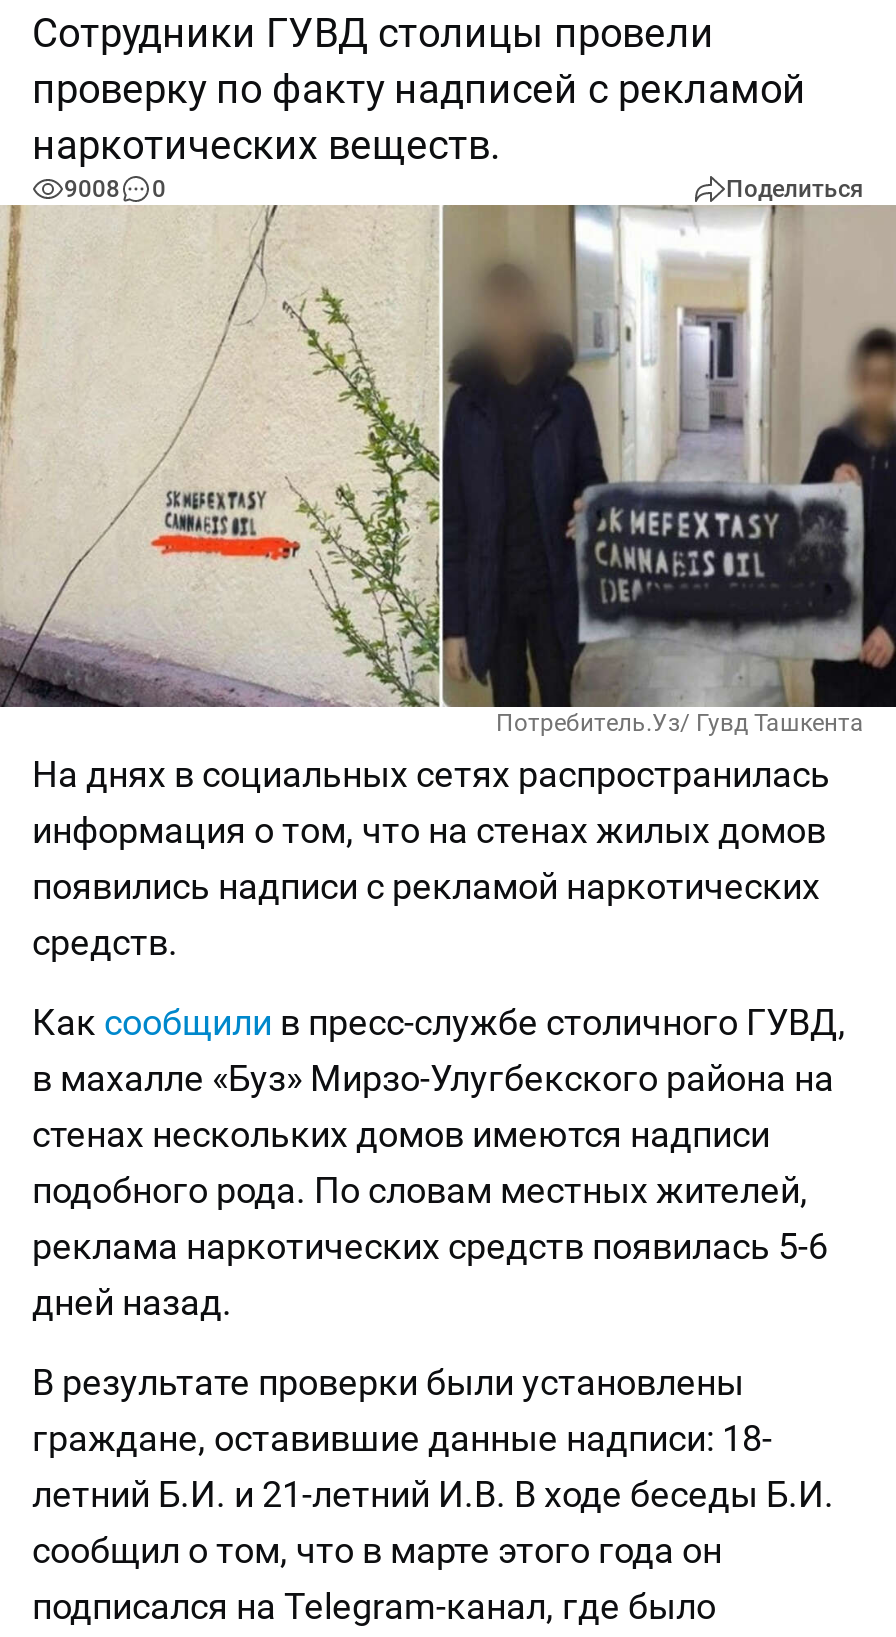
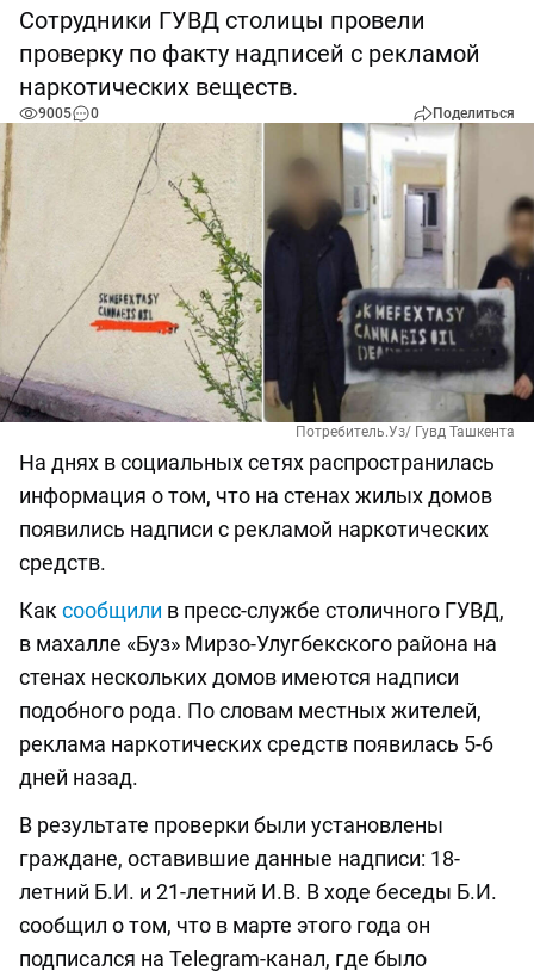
- 9008 0
+ 9005 0
